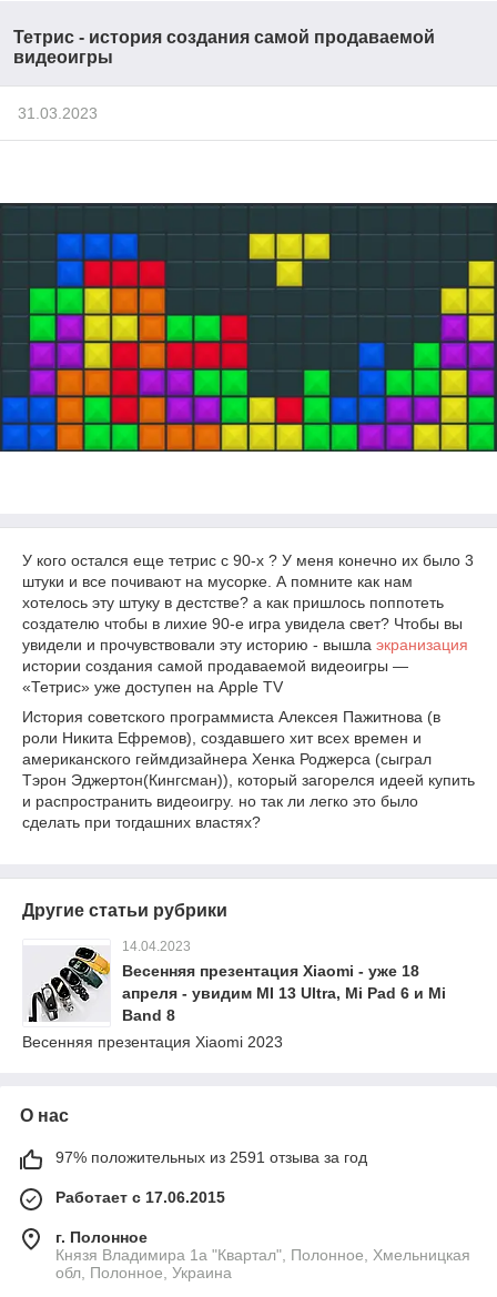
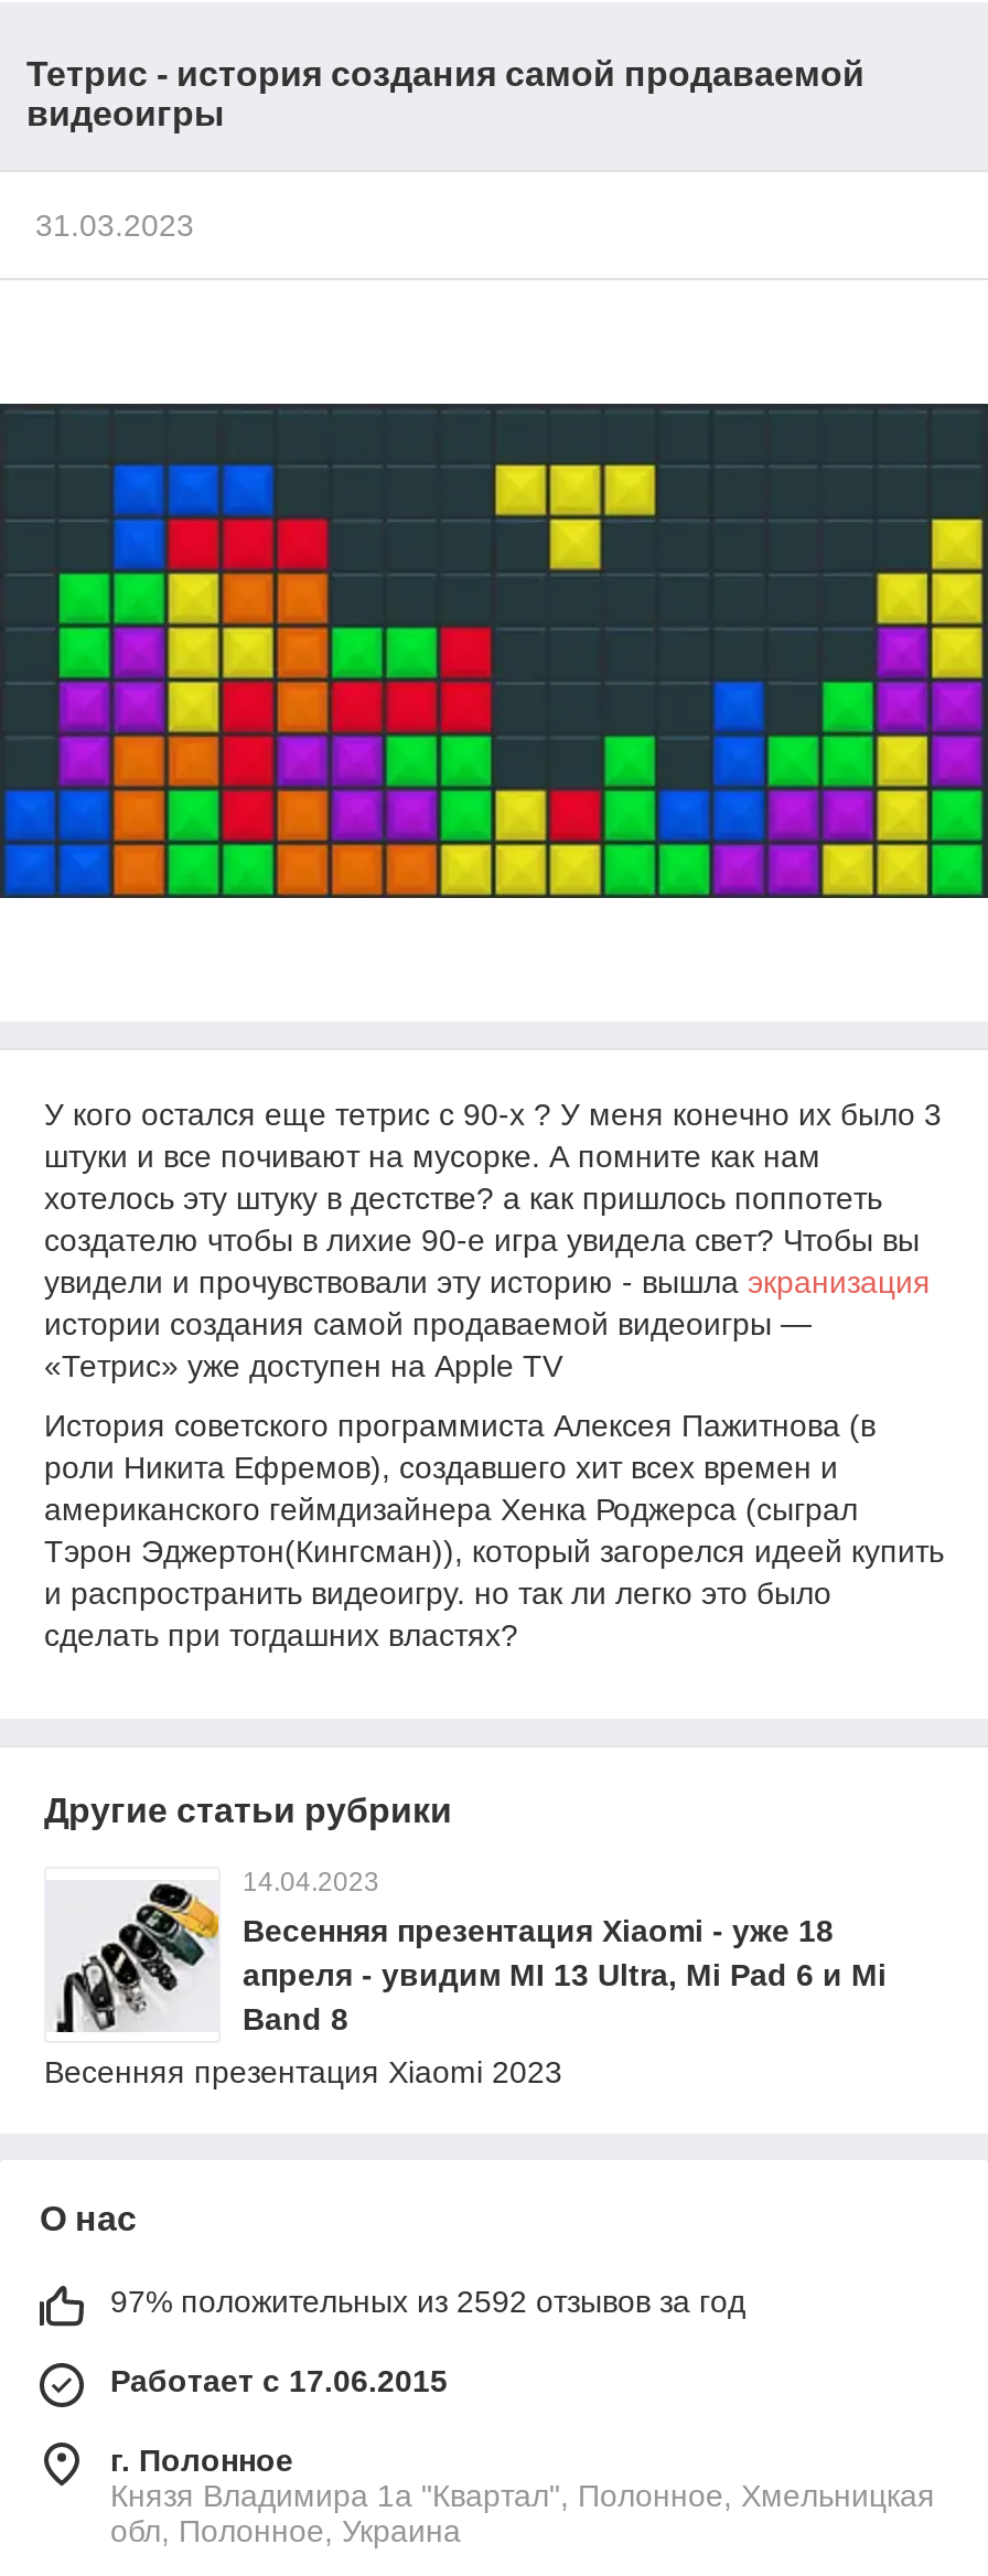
- 97% положительных из 2591 отзыва за год
+ 97% положительных из 2592 отзывов за год
